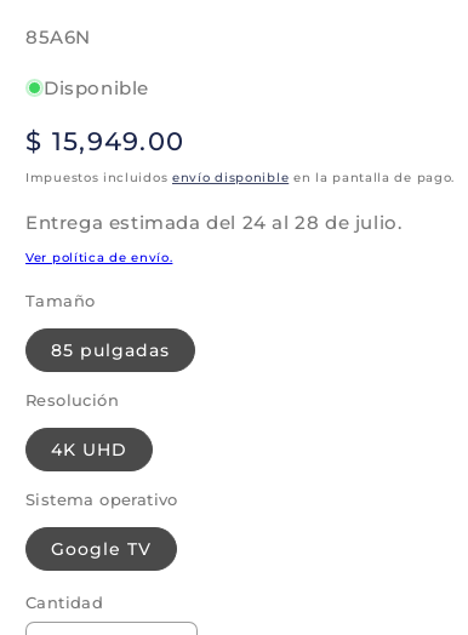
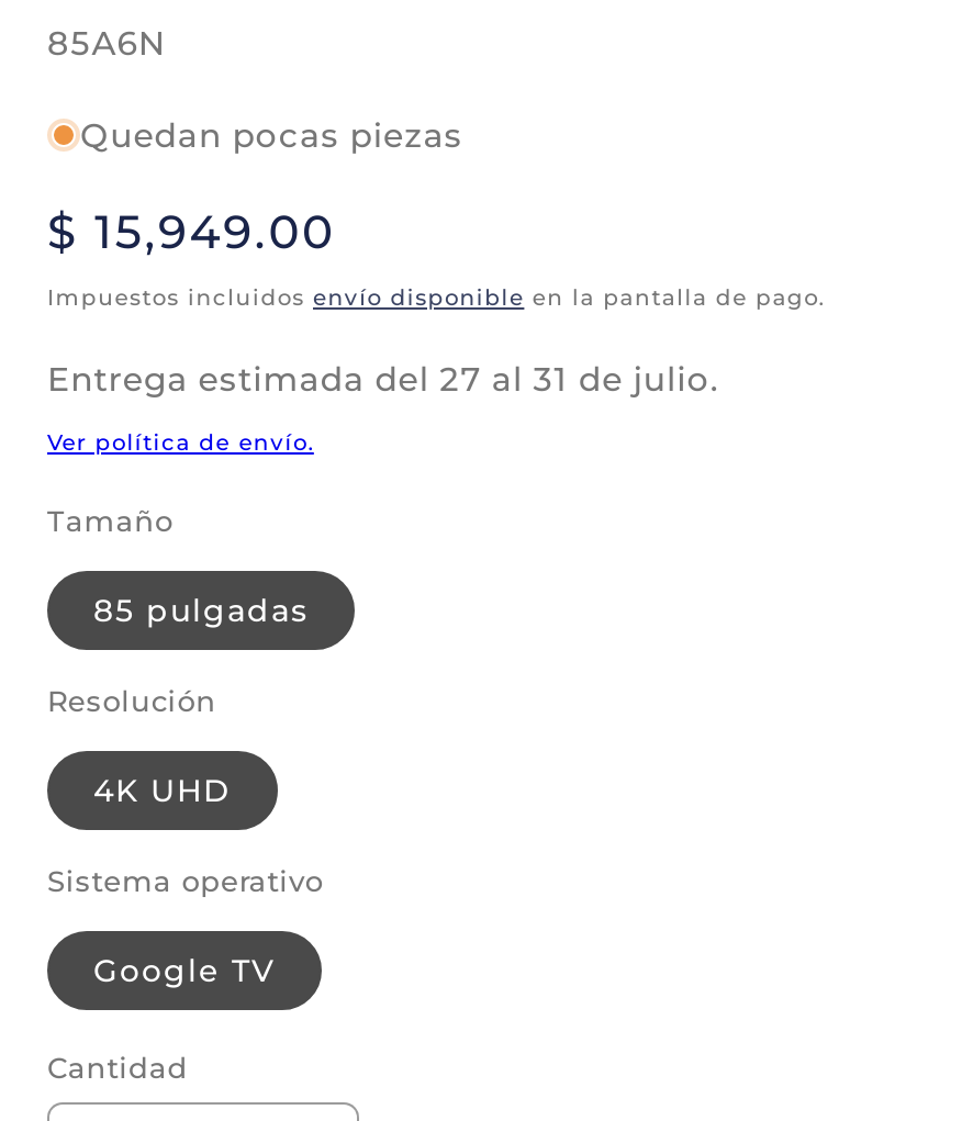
- Disponible
+ Quedan pocas piezas

- Entrega estimada del 24 al 28 de julio.
+ Entrega estimada del 27 al 31 de julio.
